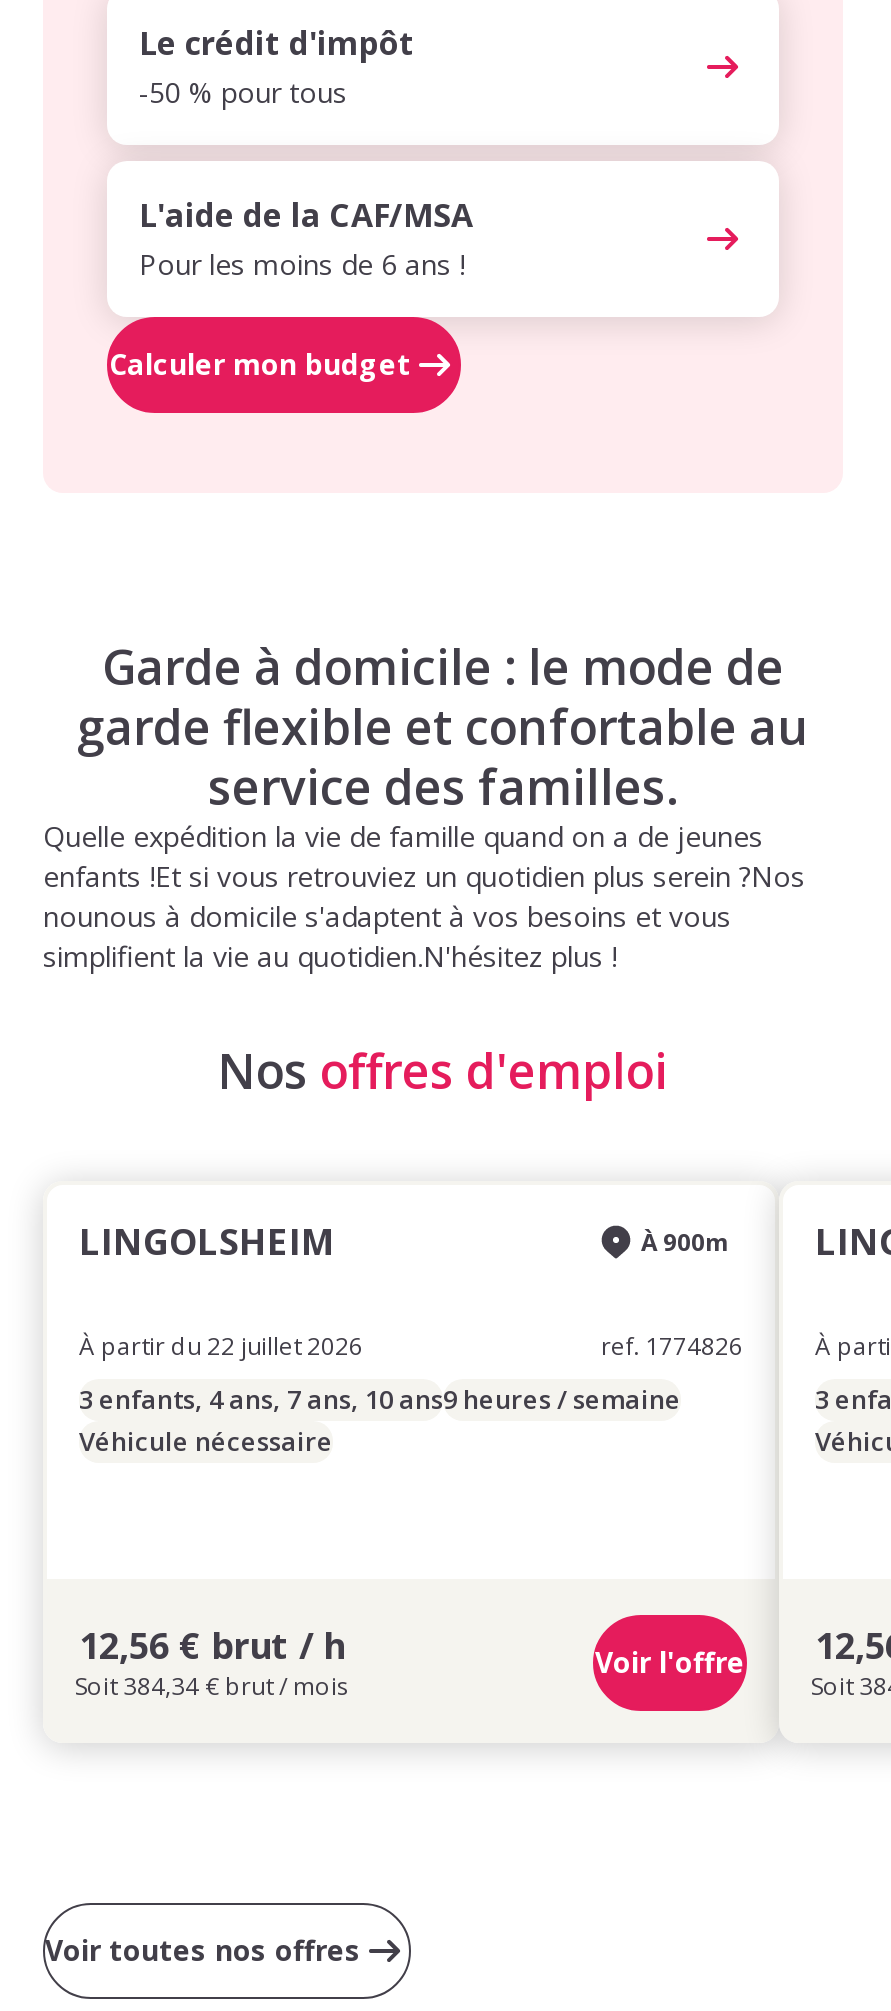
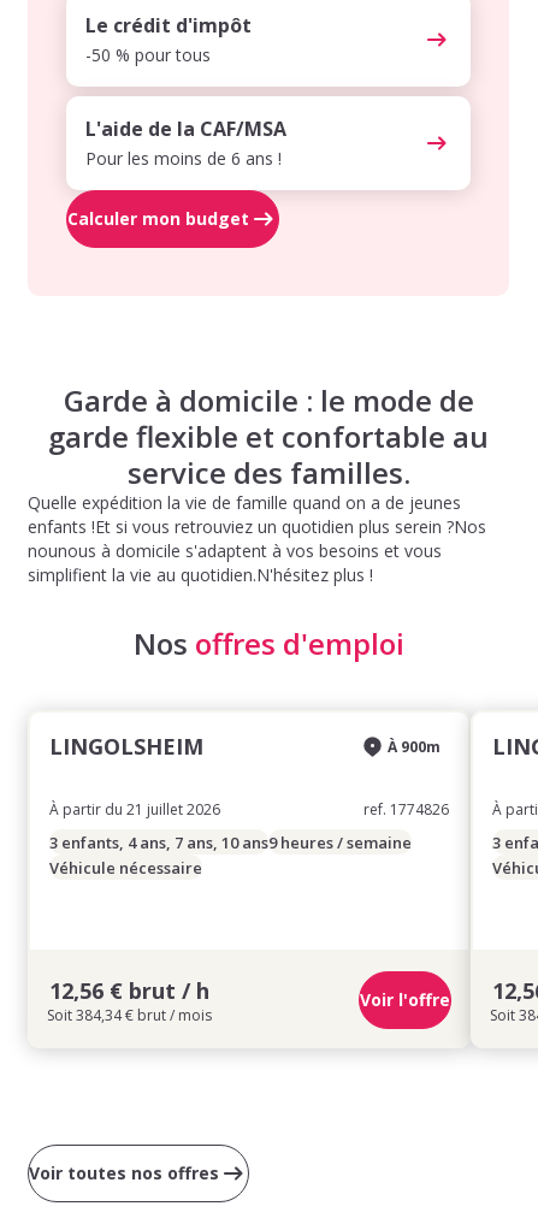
- À partir du 22 juillet 2026
+ À partir du 21 juillet 2026
